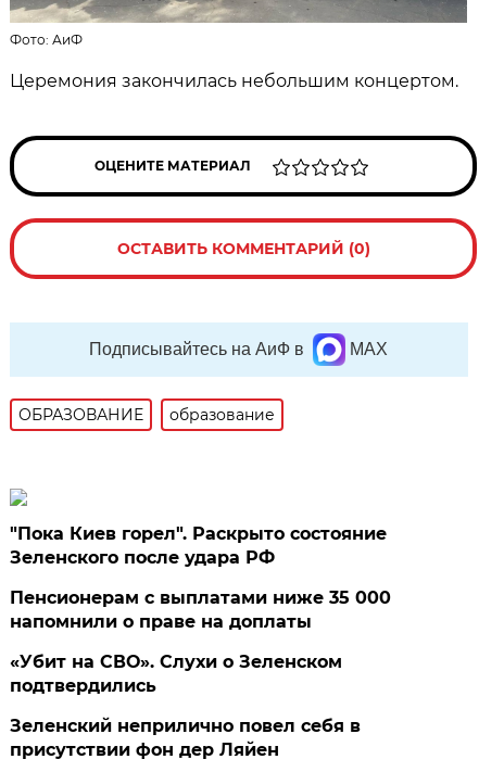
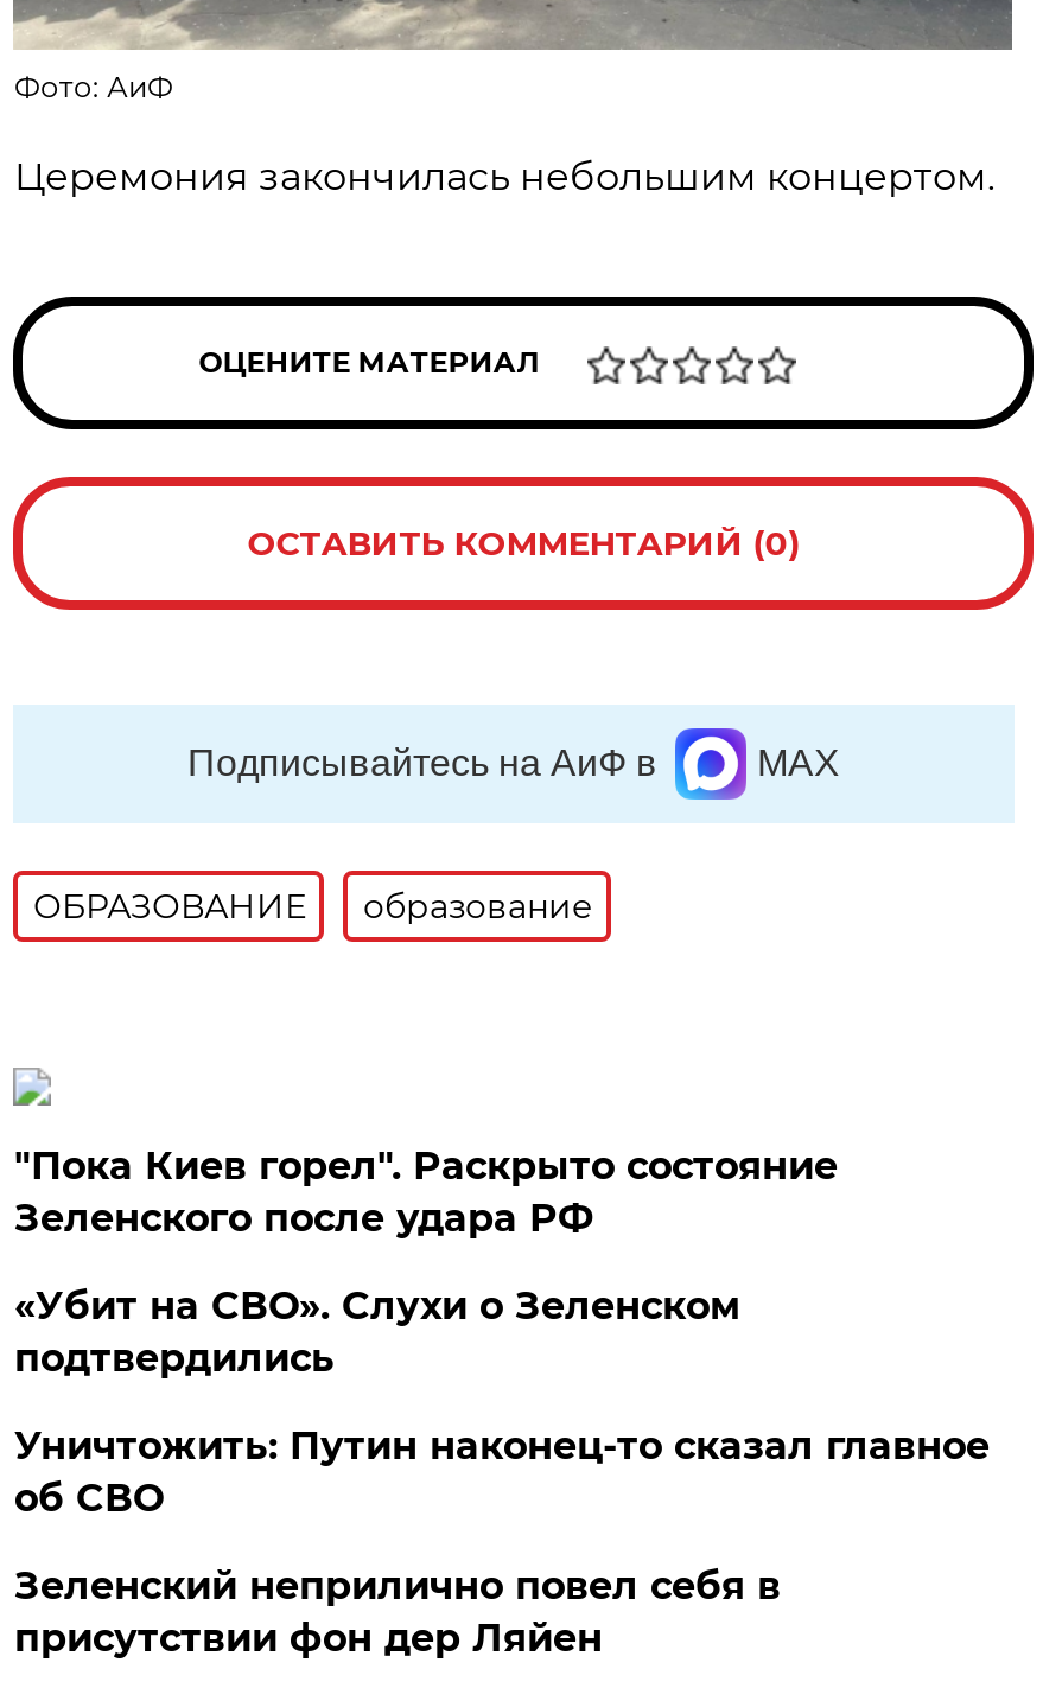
- Пенсионерам с выплатами ниже 35 000
- напомнили о праве на доплаты

moved up: «Убит на СВО». Слухи о Зеленском | подтвердились

+ Уничтожить: Путин наконец-то сказал главное
+ об СВО
